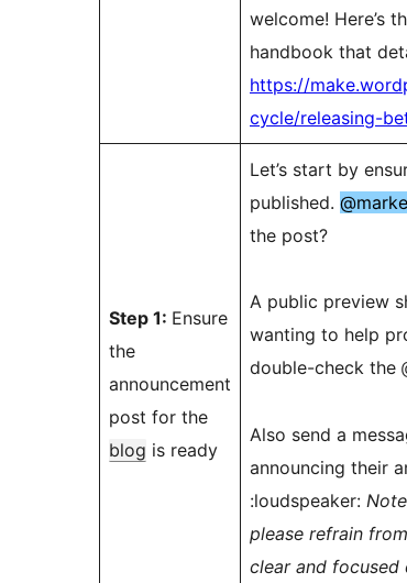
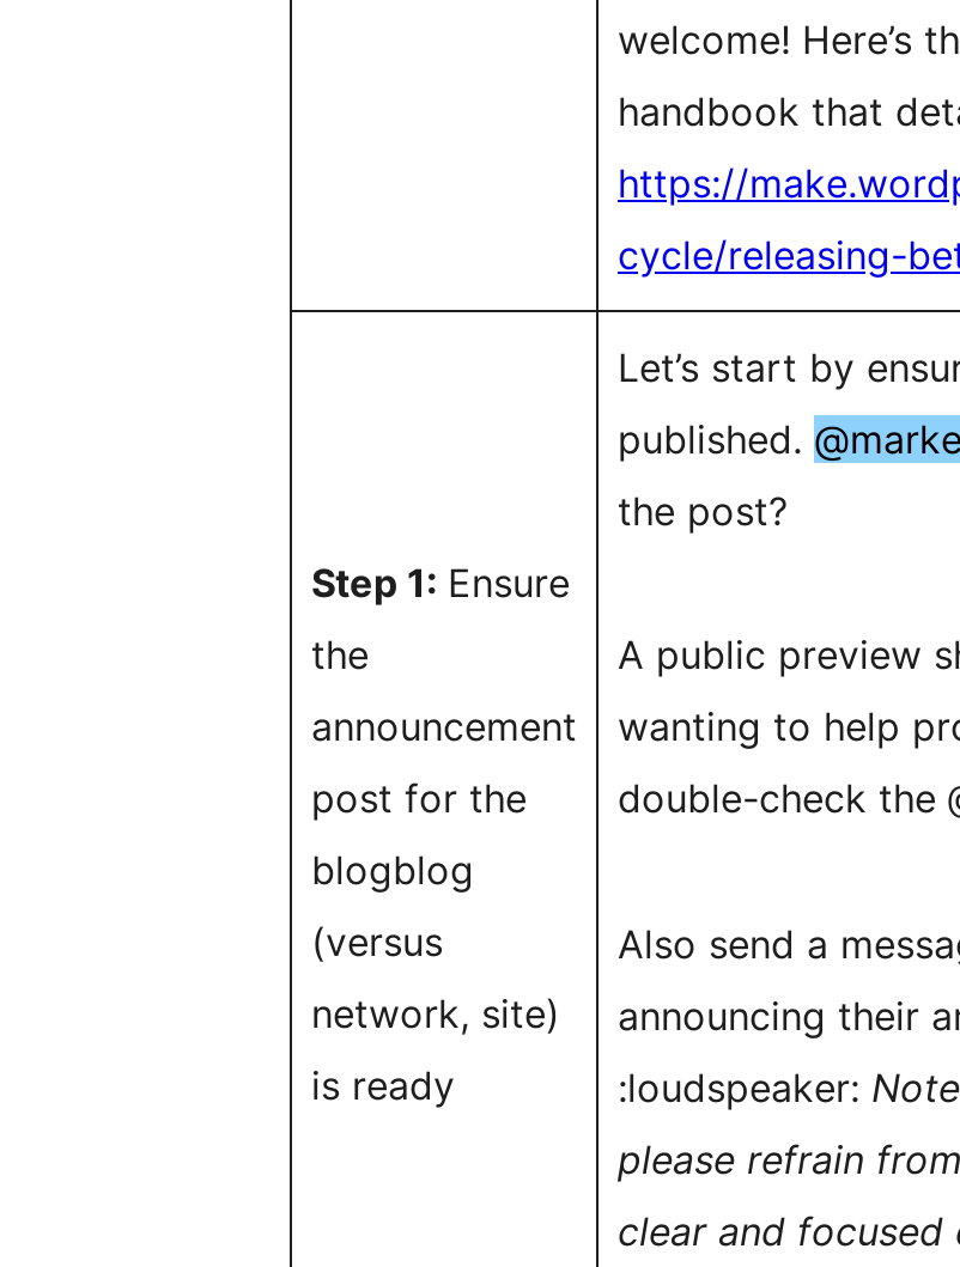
moved up: Step 1: Ensure | the | announcement | post for the

- blog is ready
+ blogblog
+ (versus
+ network, site)
+ is ready
